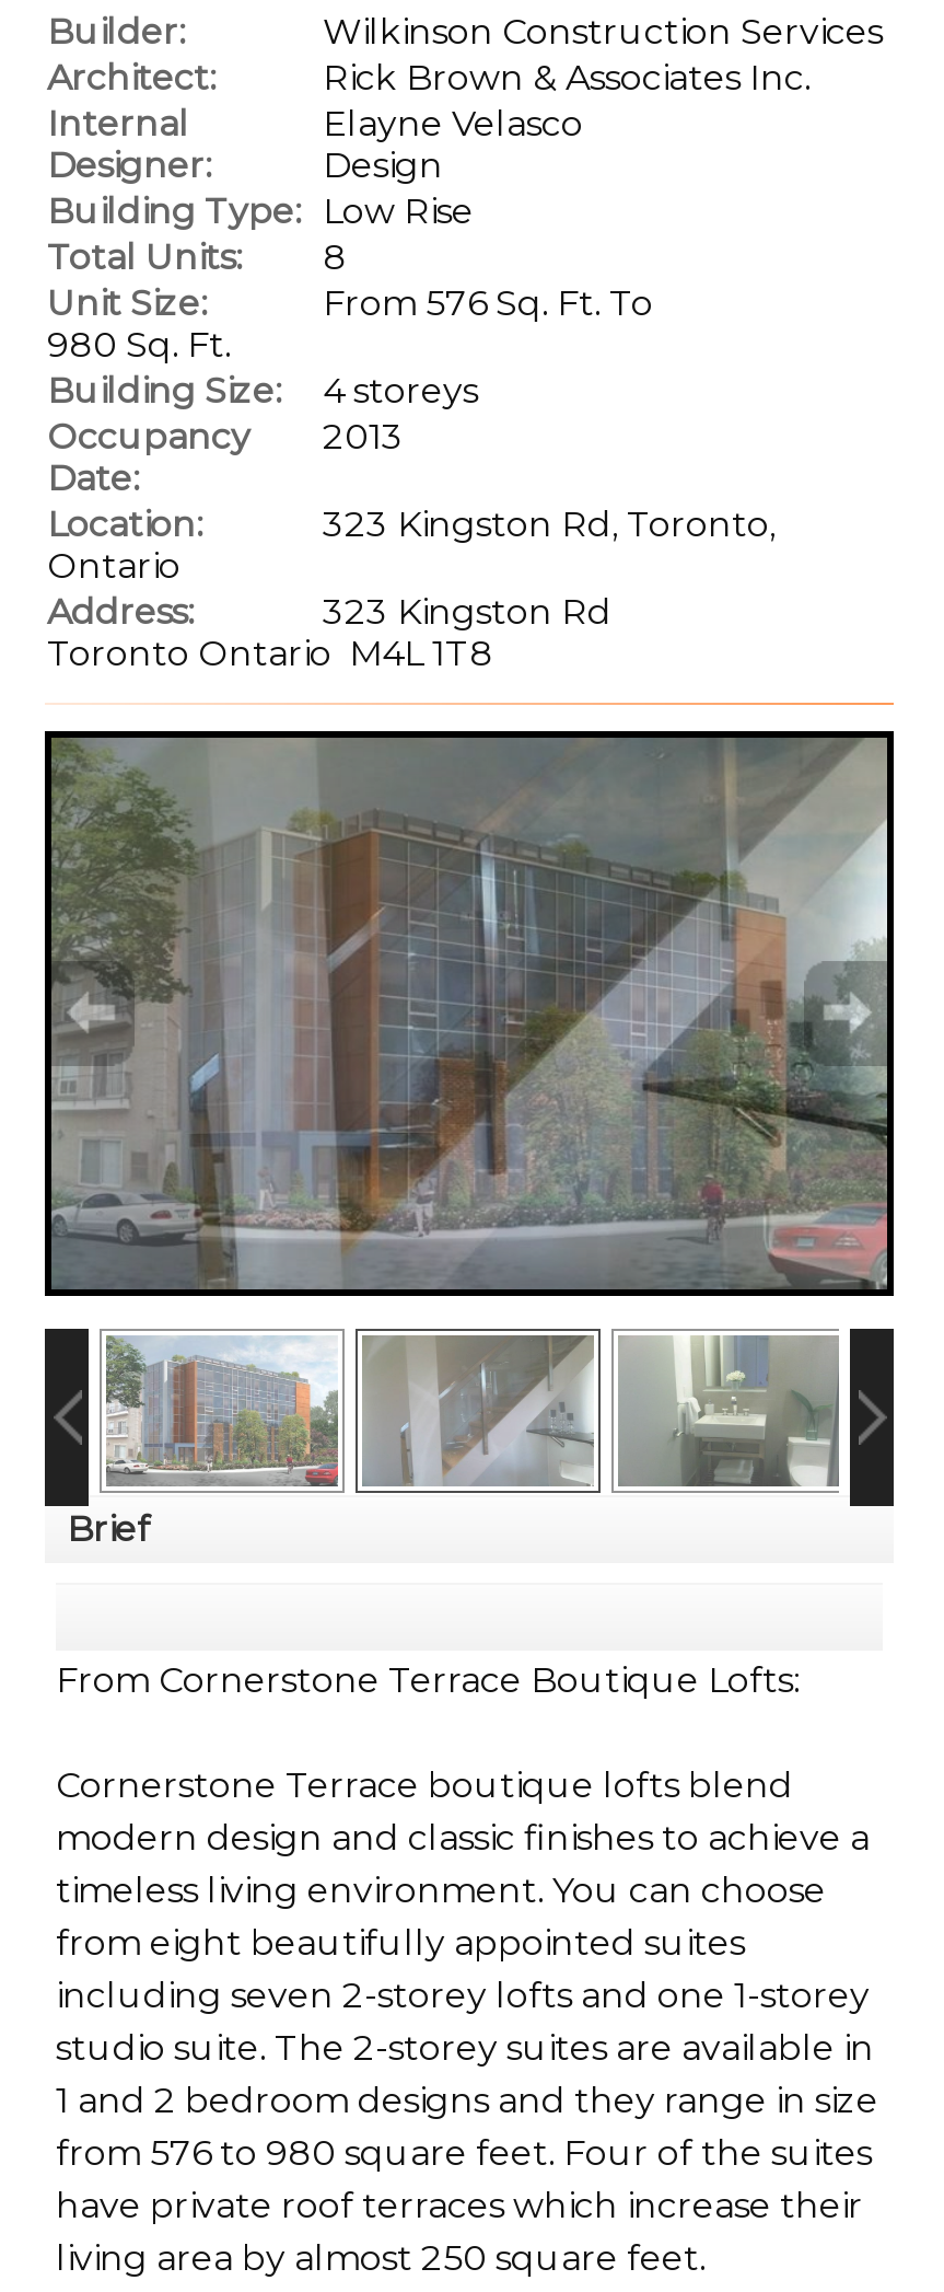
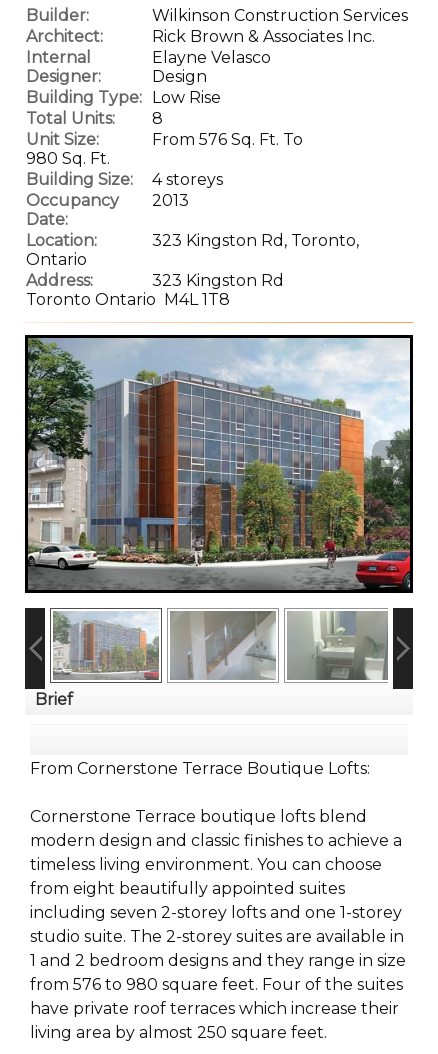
- [image]
+ [image]
